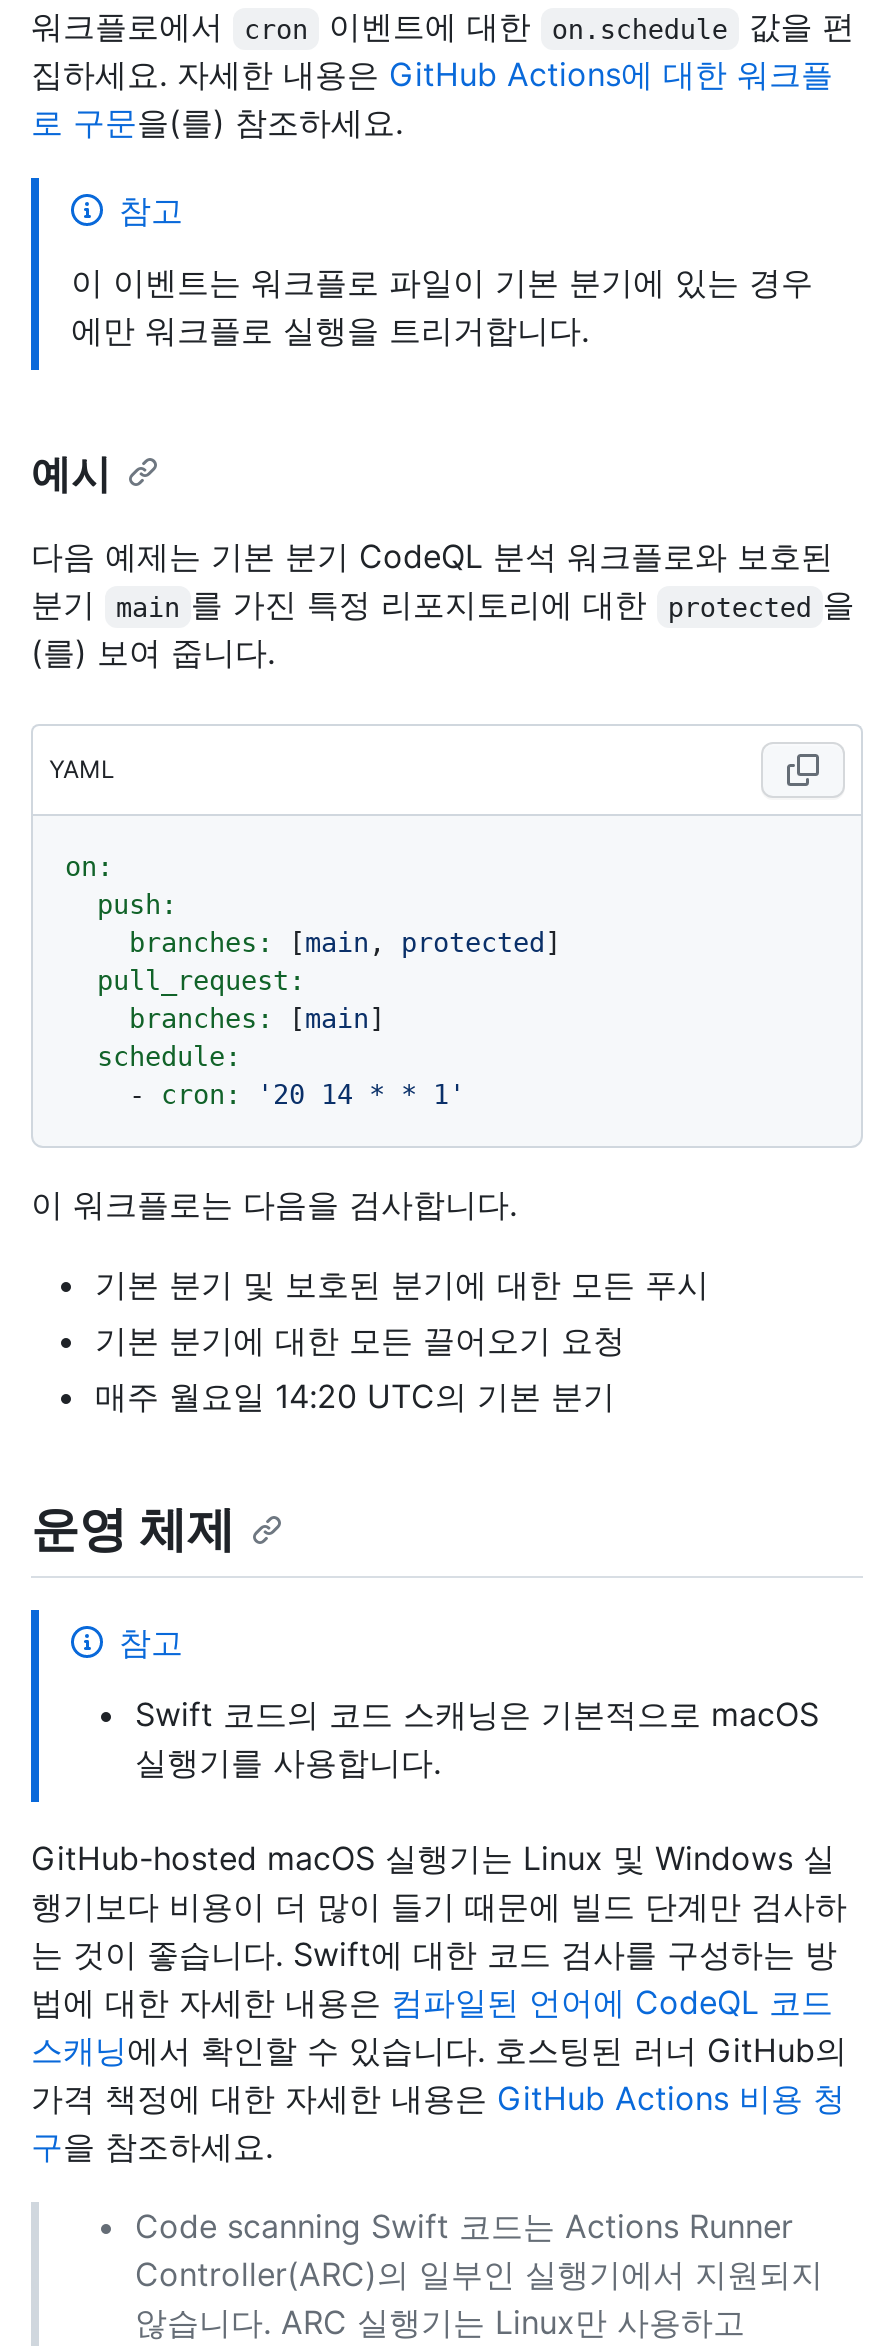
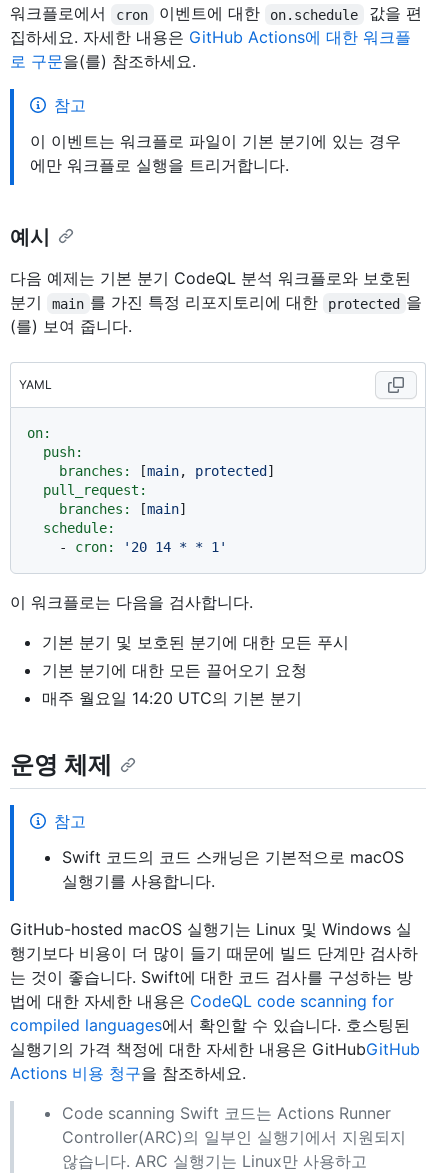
- 법에 대한 자세한 내용은 컴파일된 언어에 CodeQL 코드
- 스캐닝 에서 확인할 수 있습니다. 호스팅된 러너 GitHub의
- 가격 책정에 대한 자세한 내용은 GitHub Actions 비용 청
- 구을 참조하세요.
+ 법에 대한 자세한 내용은 CodeQL code scanning for
+ compiled languages 에서 확인할 수 있습니다. 호스팅된
+ 실행기의 가격 책정에 대한 자세한 내용은 GitHub GitHub
+ Actions 비용 청구을 참조하세요.
